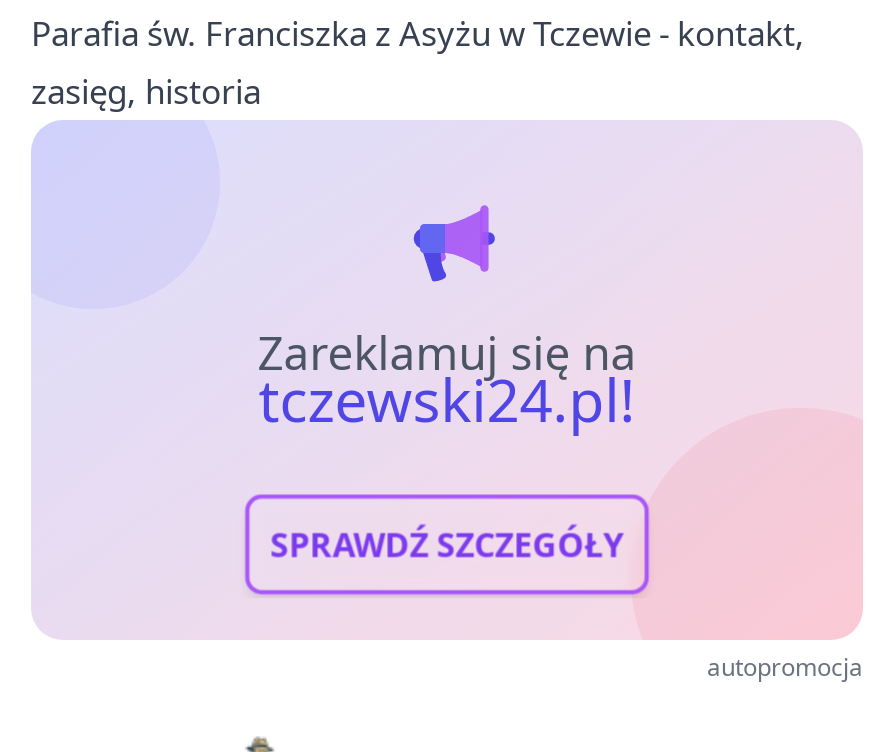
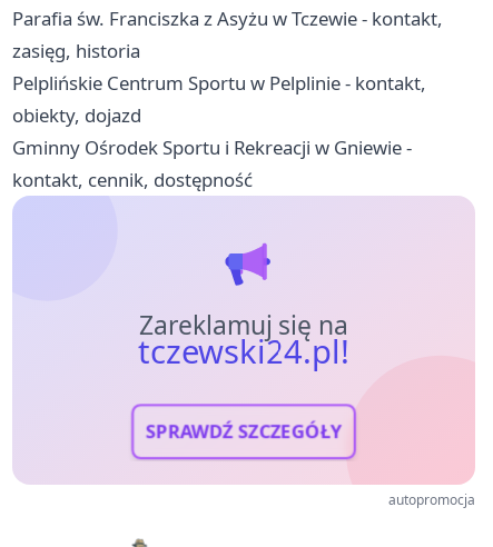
+ Pelplińskie Centrum Sportu w Pelplinie - kontakt,
+ obiekty, dojazd
+ Gminny Ośrodek Sportu i Rekreacji w Gniewie -
+ kontakt, cennik, dostępność
